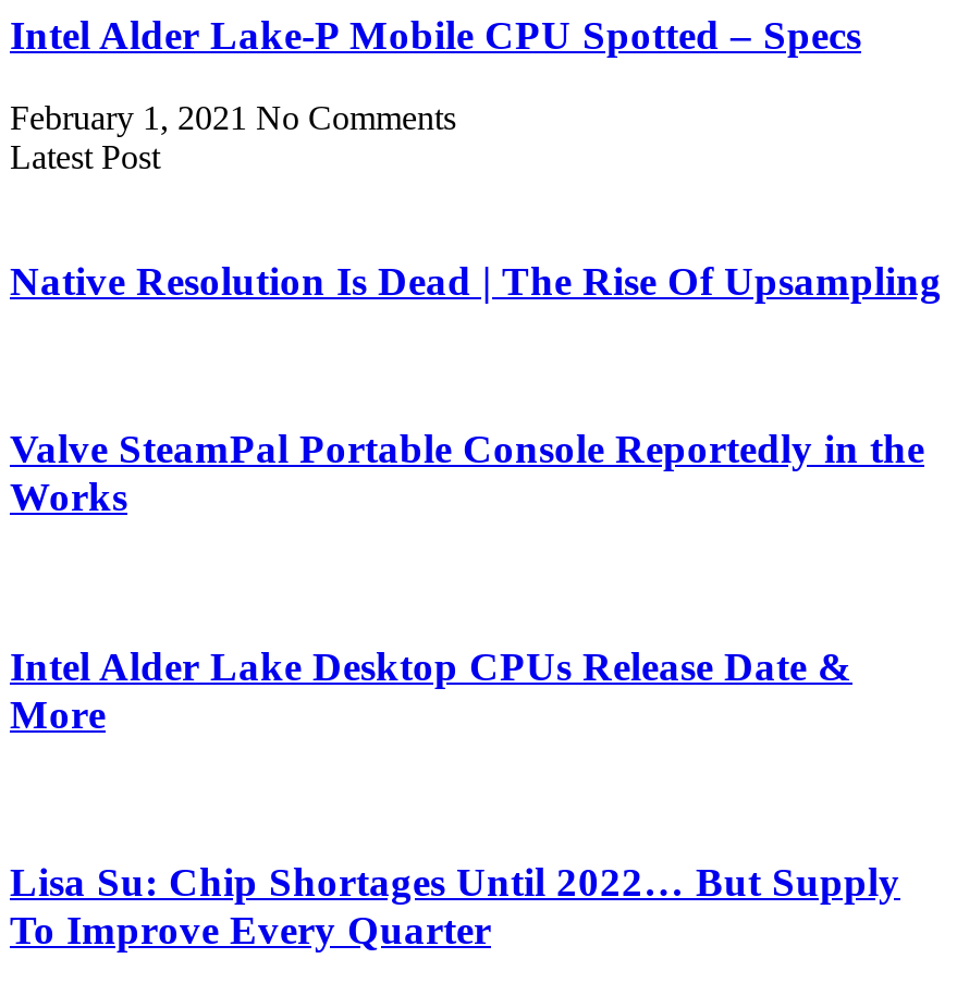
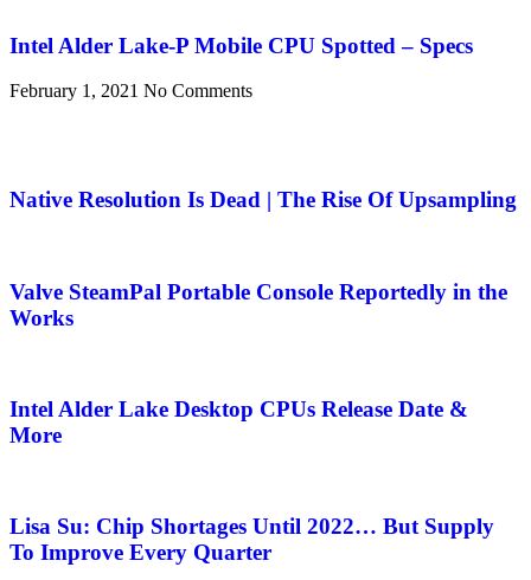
- Latest Post
